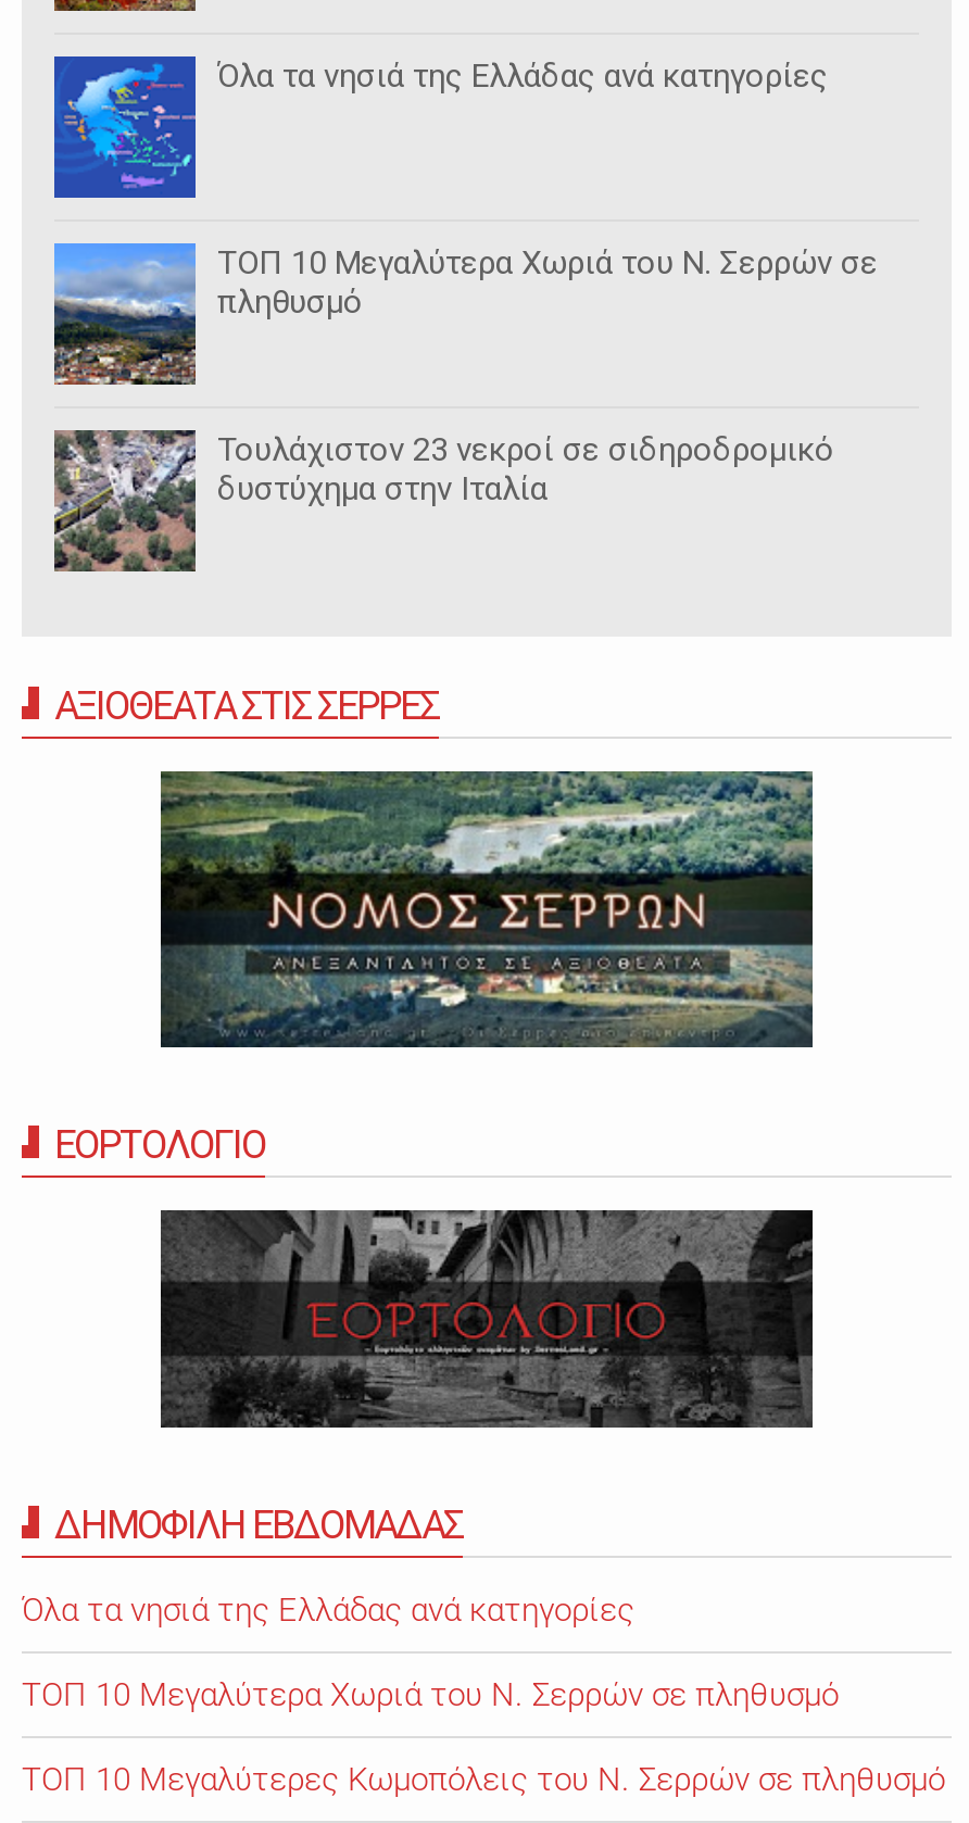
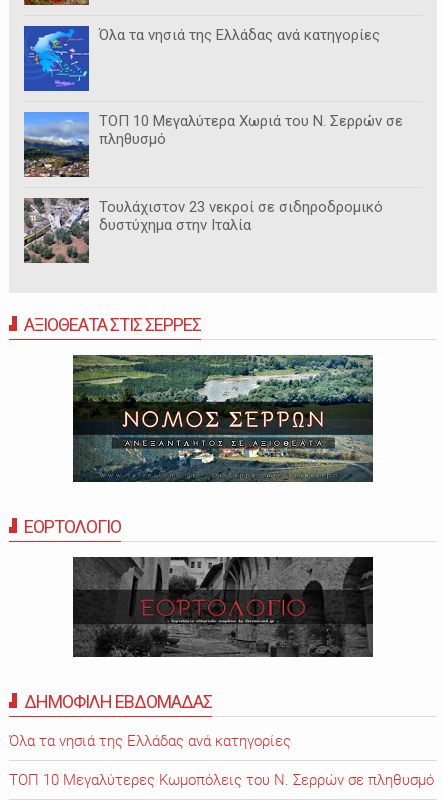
- ΤΟΠ 10 Μεγαλύτερα Χωριά του Ν. Σερρών σε πληθυσμό
